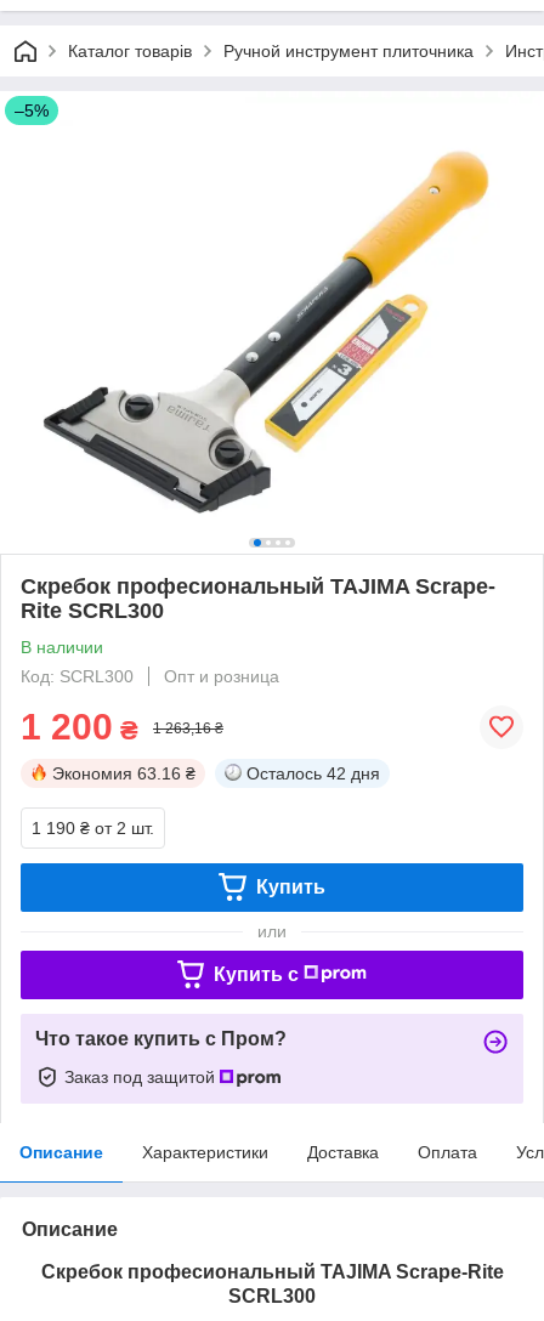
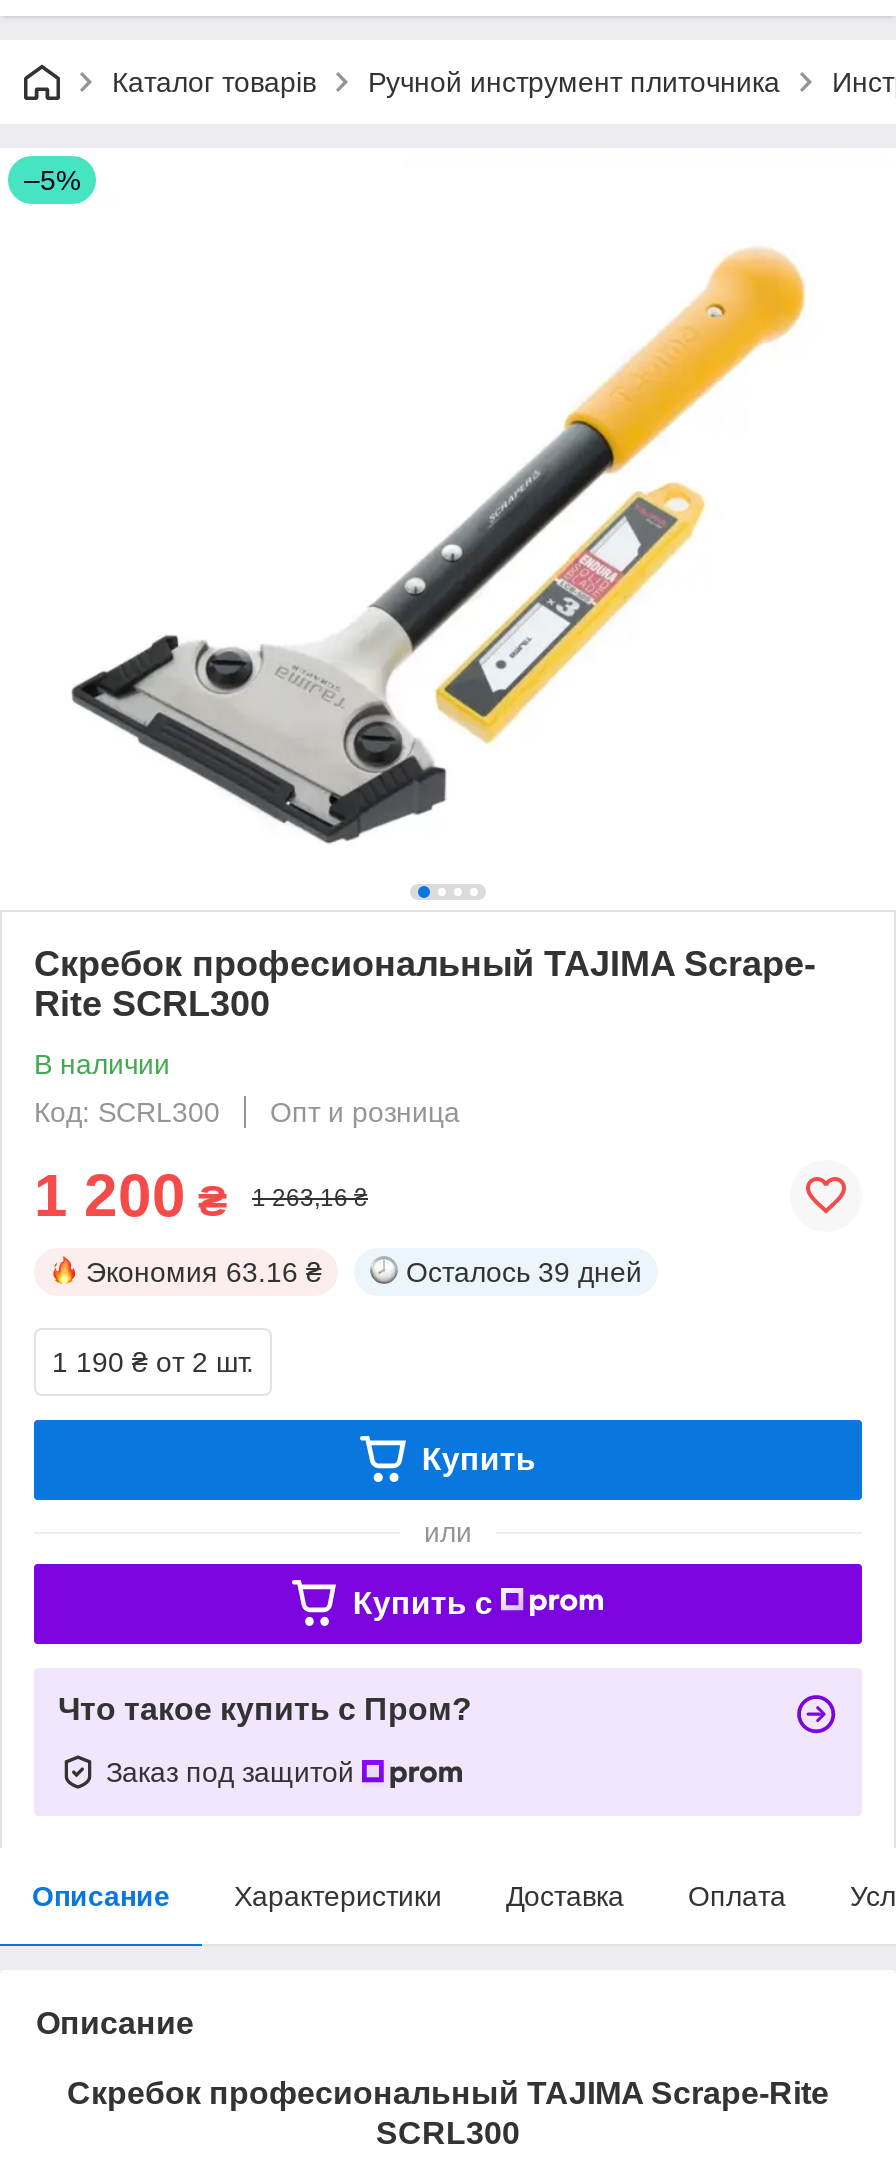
- Осталось 42 дня
+ Осталось 39 дней
